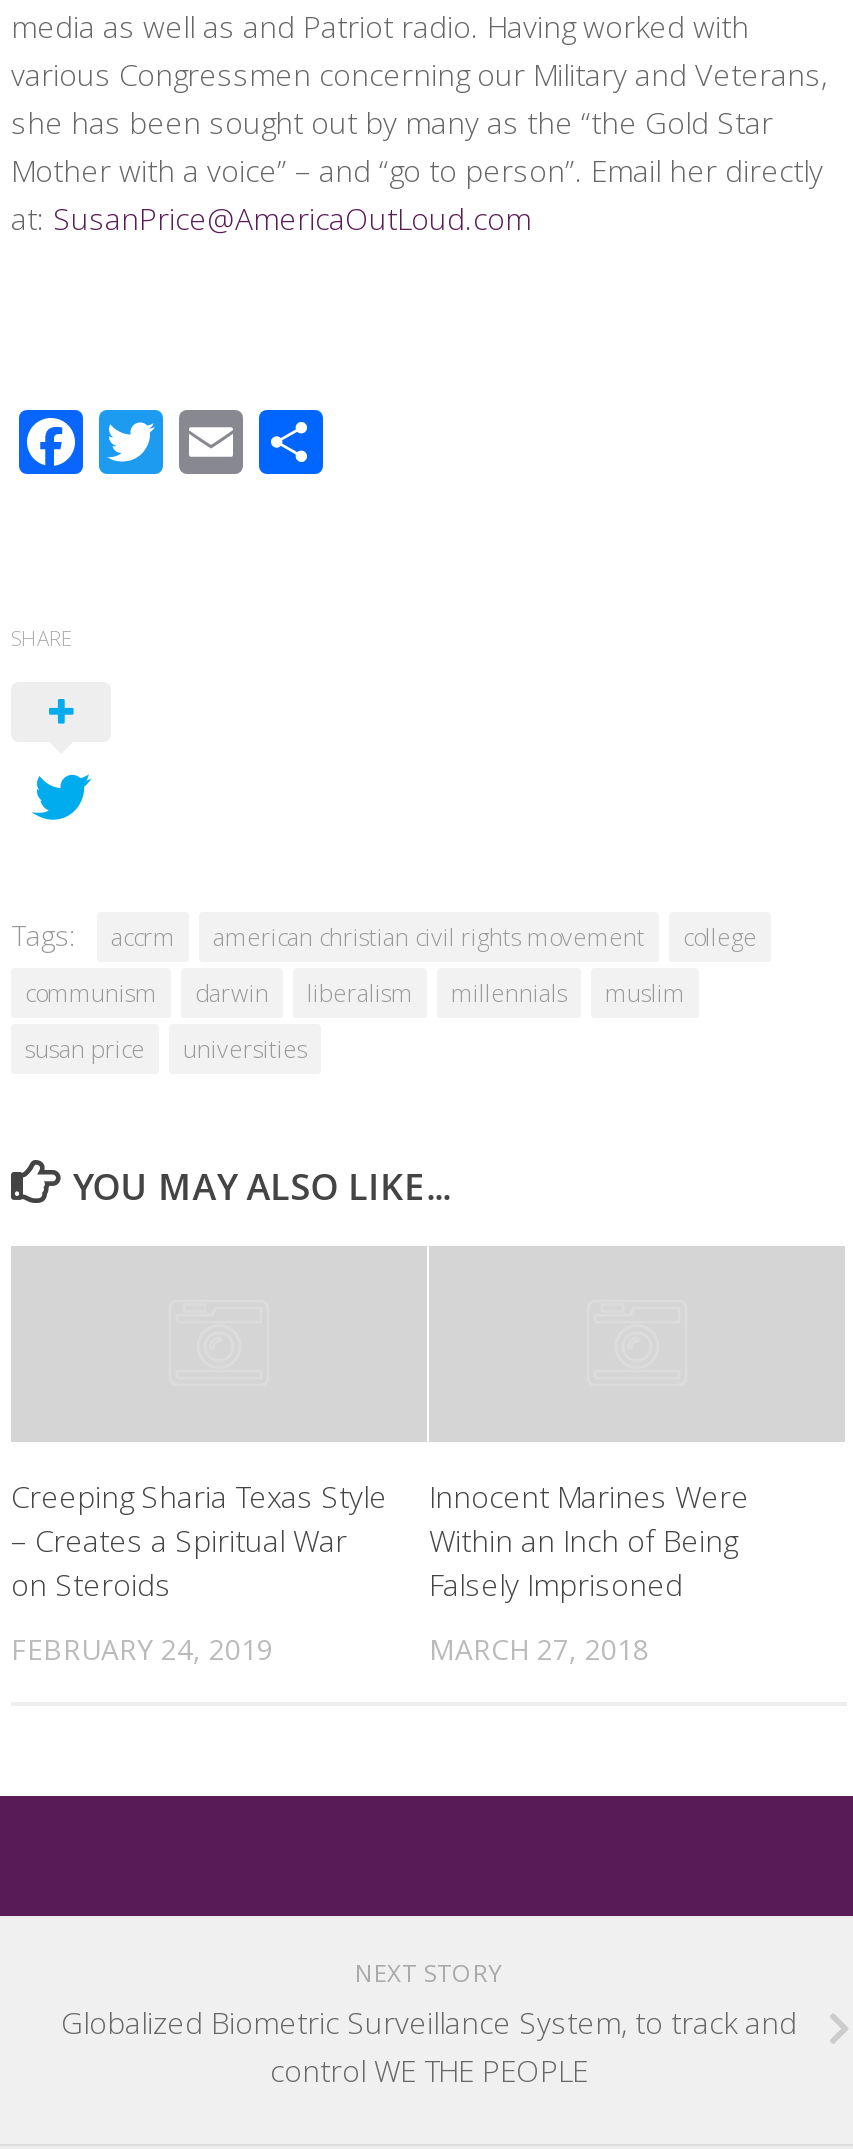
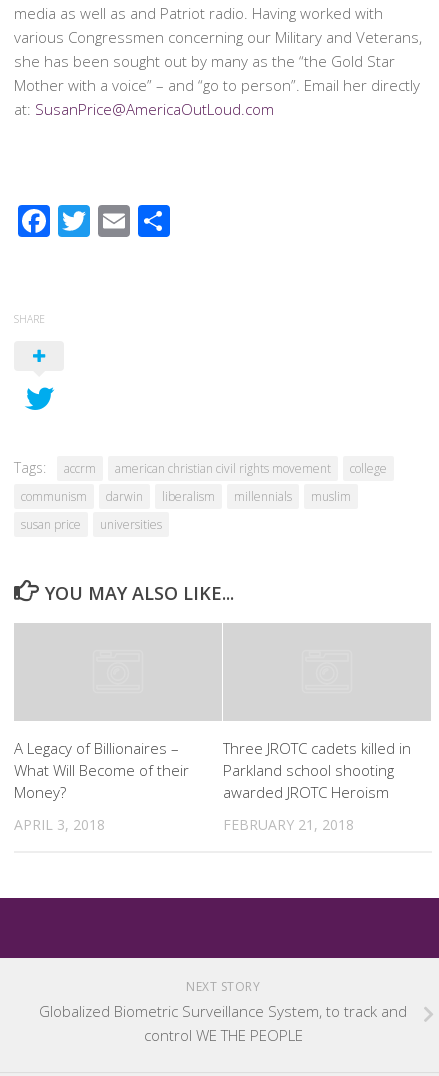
- Creeping Sharia Texas Style
- – Creates a Spiritual War
- on Steroids
+ A Legacy of Billionaires –
+ What Will Become of their
+ Money?

- Innocent Marines Were
- Within an Inch of Being
- Falsely Imprisoned
+ Three JROTC cadets killed in
+ Parkland school shooting
+ awarded JROTC Heroism

- FEBRUARY 24, 2019
+ APRIL 3, 2018

- MARCH 27, 2018
+ FEBRUARY 21, 2018
